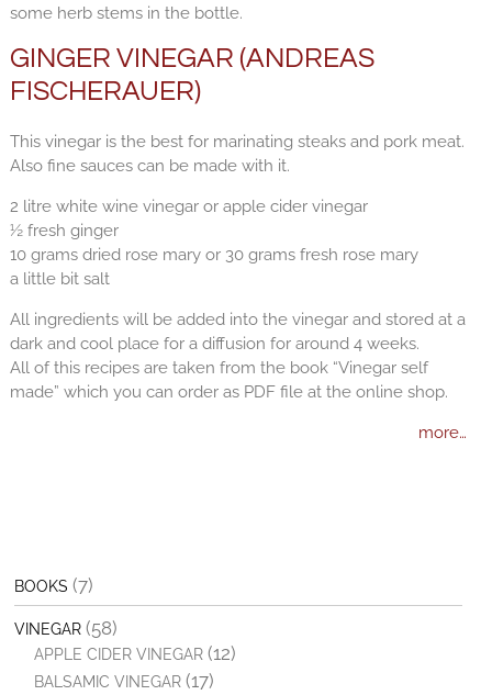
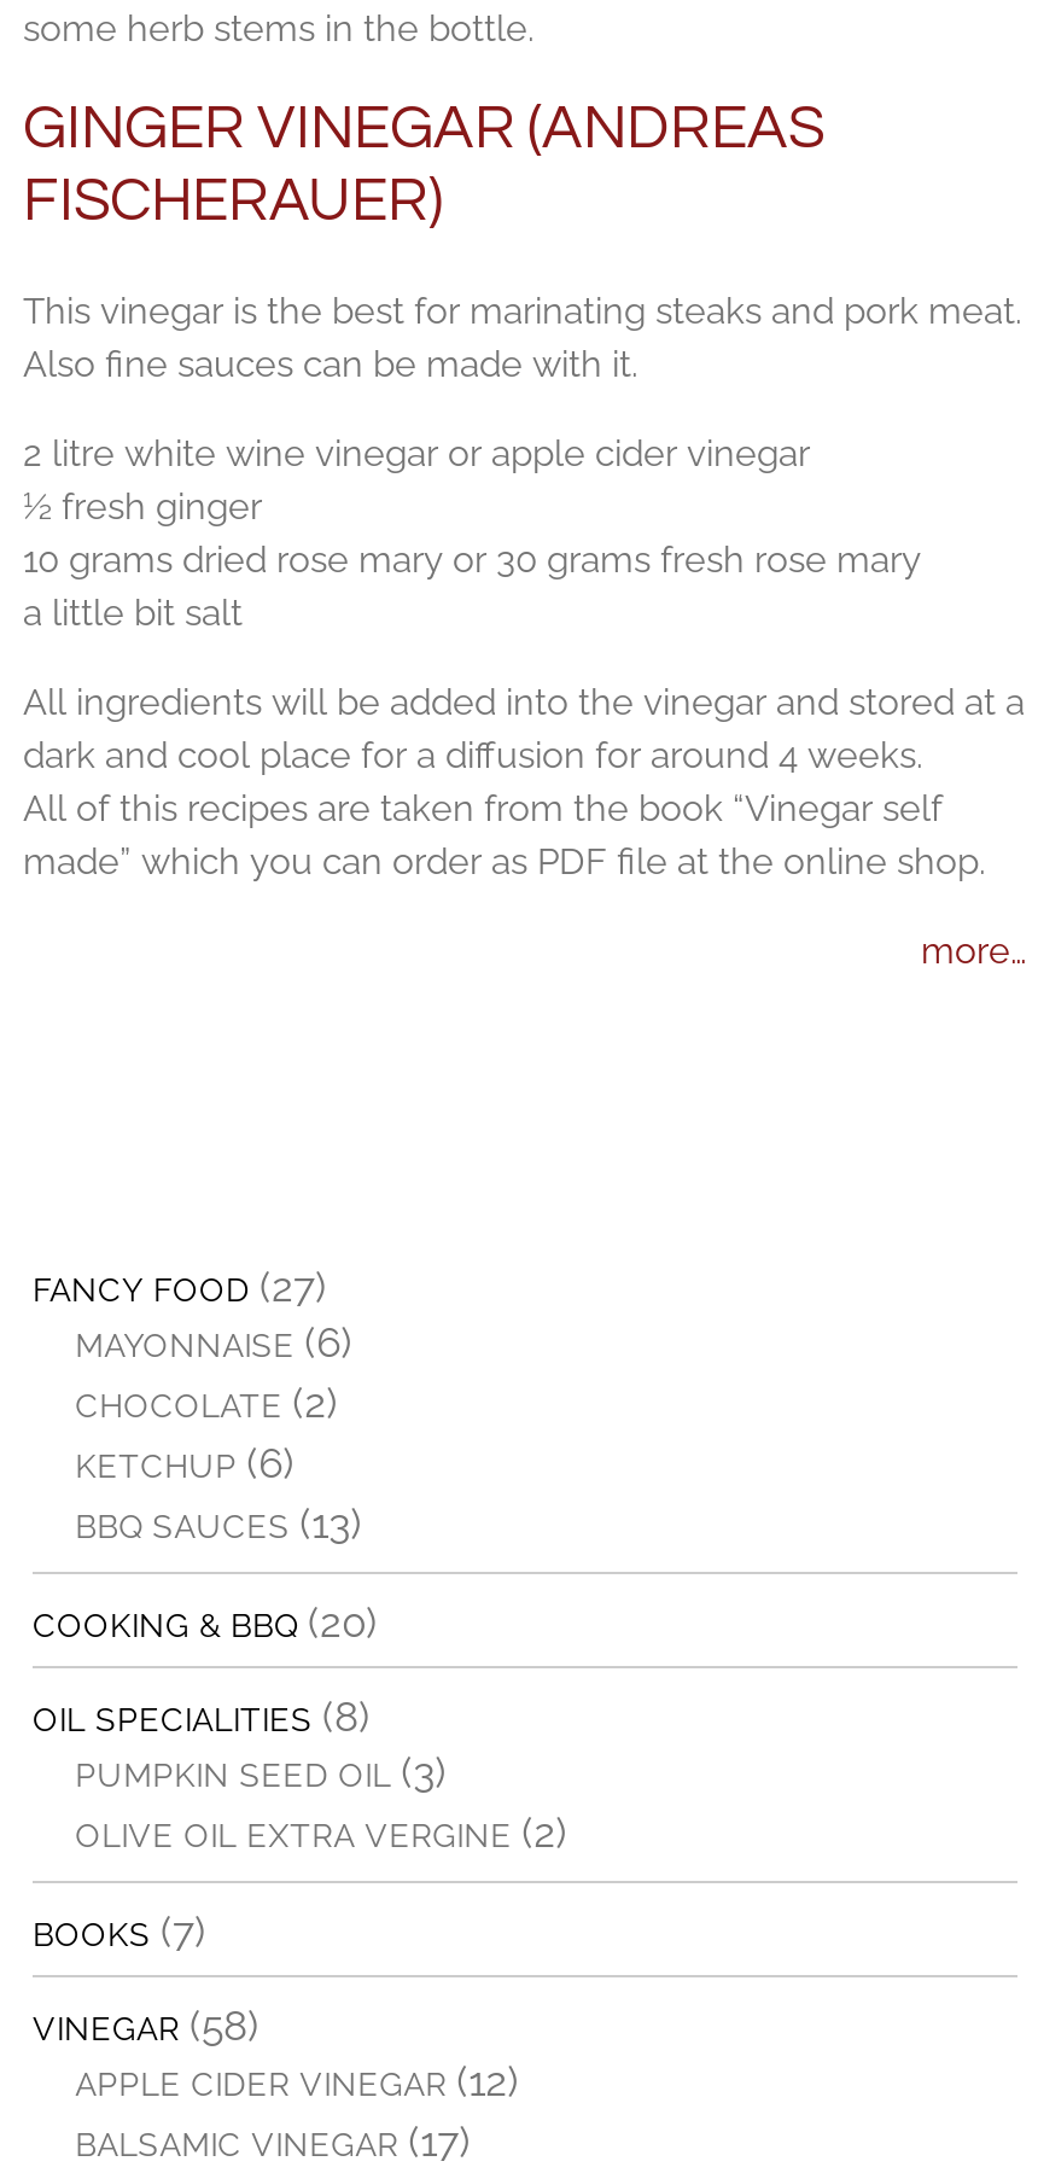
+ FANCY FOOD (27)
+ MAYONNAISE (6)
+ CHOCOLATE (2)
+ KETCHUP (6)
+ BBQ SAUCES (13)
+ COOKING & BBQ (20)
+ OIL SPECIALITIES (8)
+ PUMPKIN SEED OIL (3)
+ OLIVE OIL EXTRA VERGINE (2)
